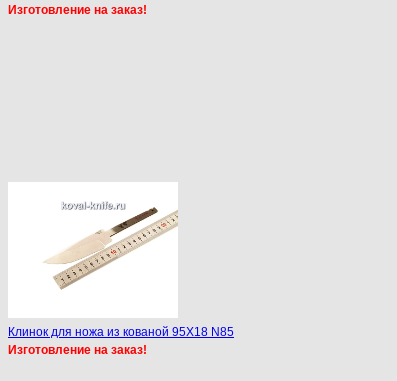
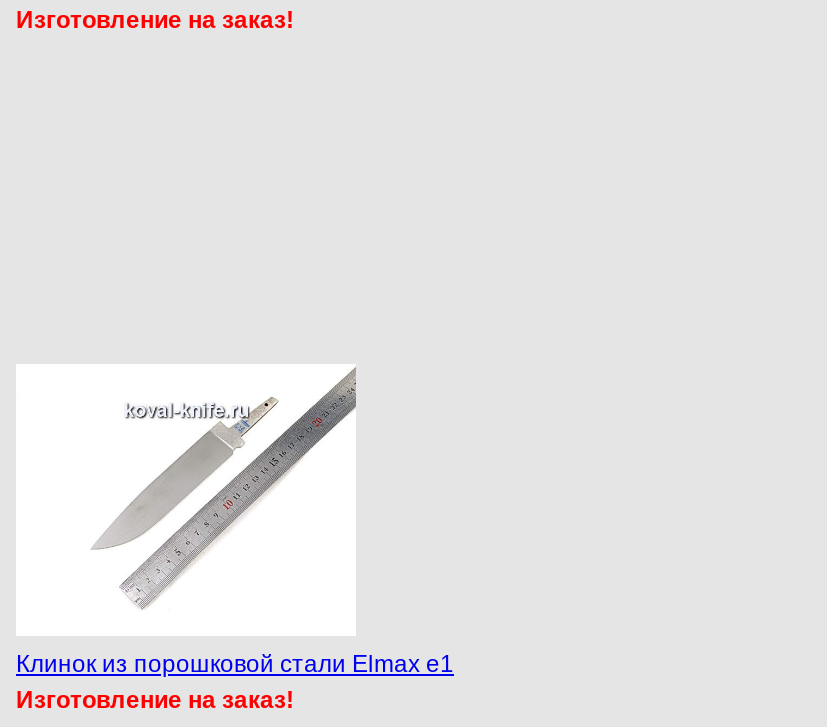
- [image]
- Клинок для ножа из кованой 95Х18 N85
+ [image]
+ Клинок из порошковой стали Elmax e1
